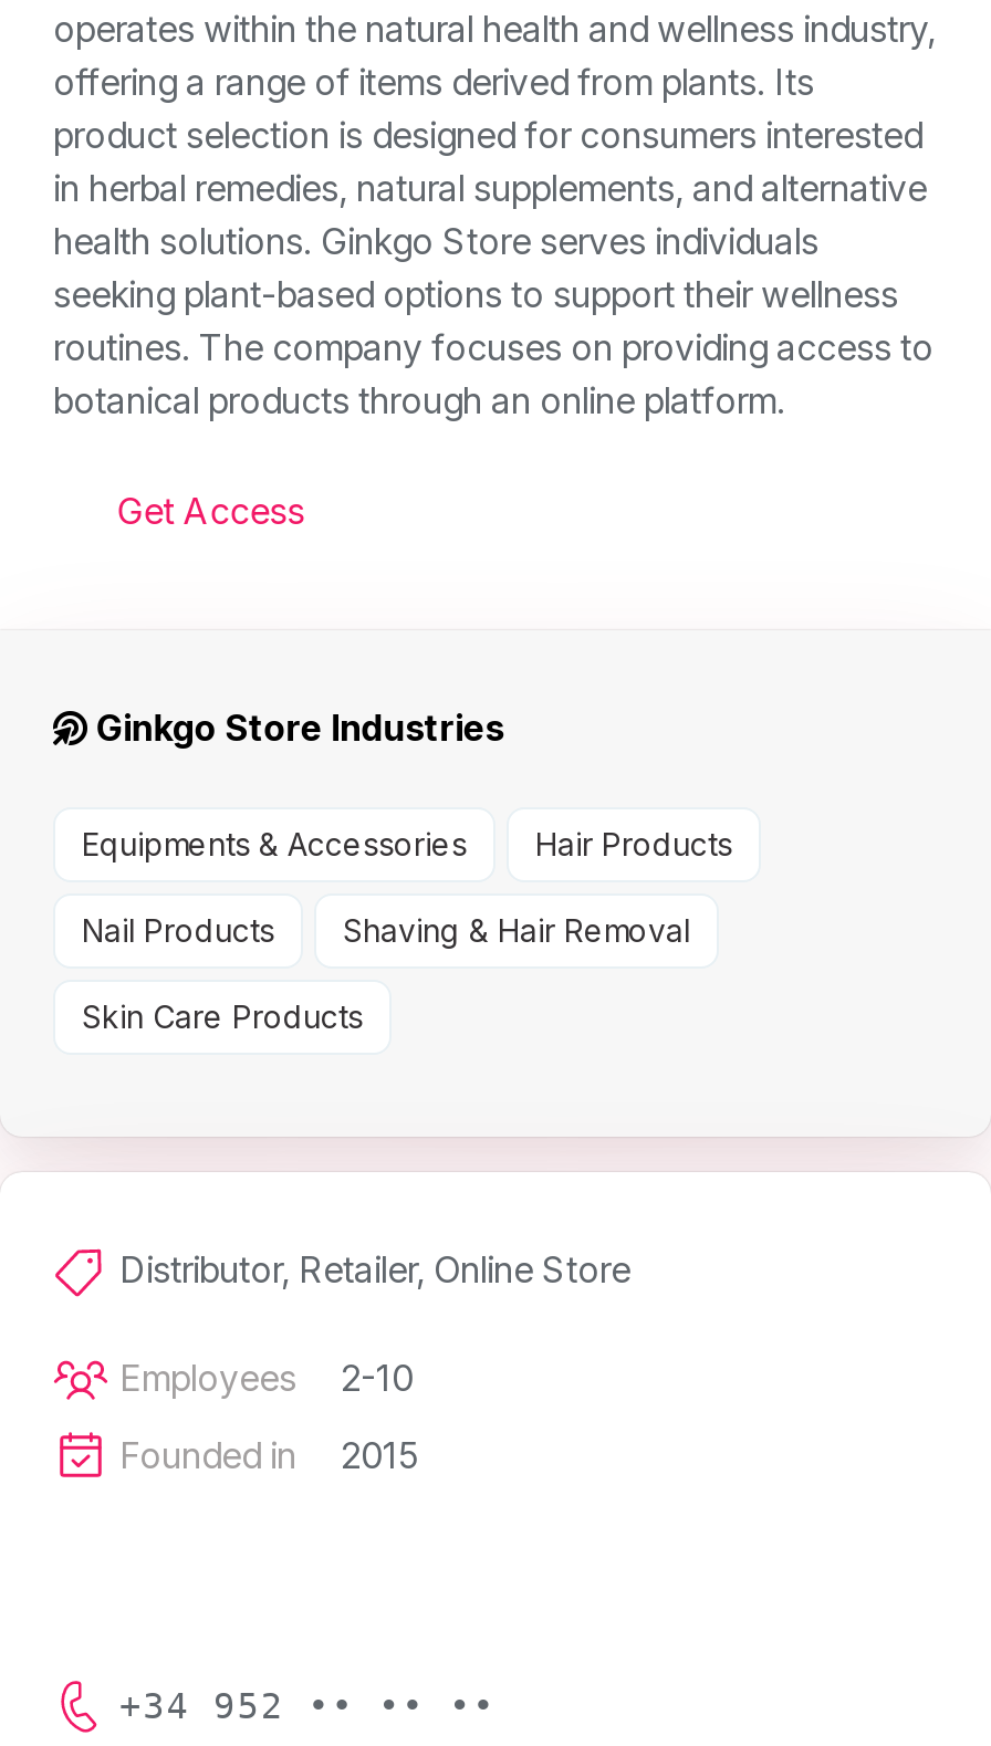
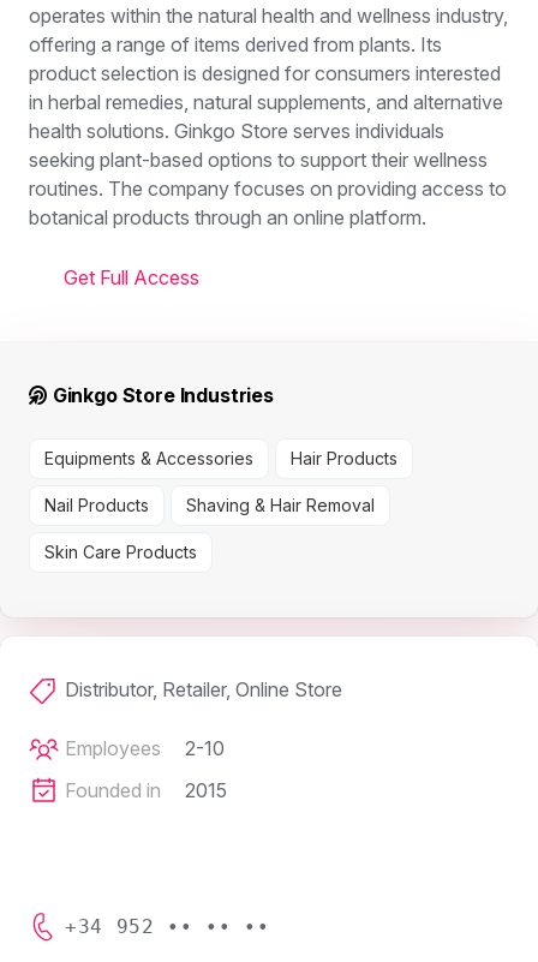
- Get Access
+ Get Full Access
